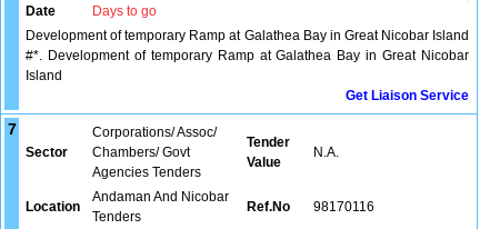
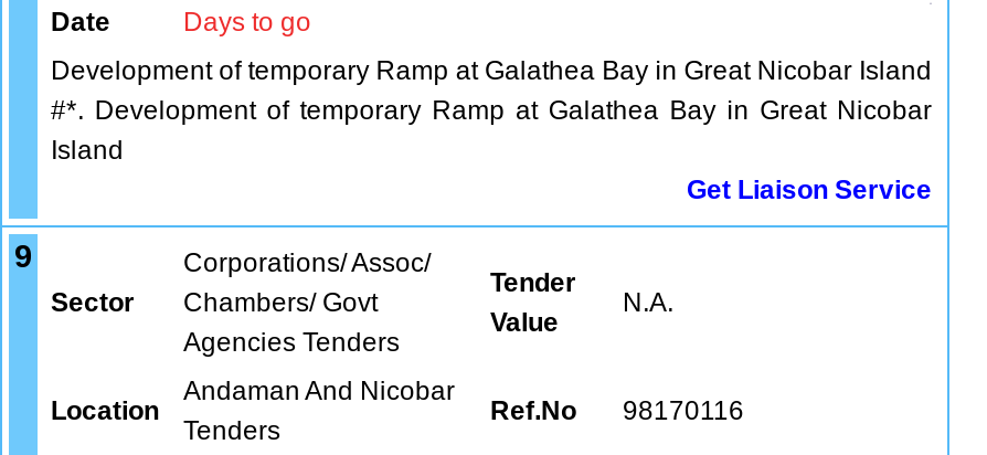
- 7
+ 9
